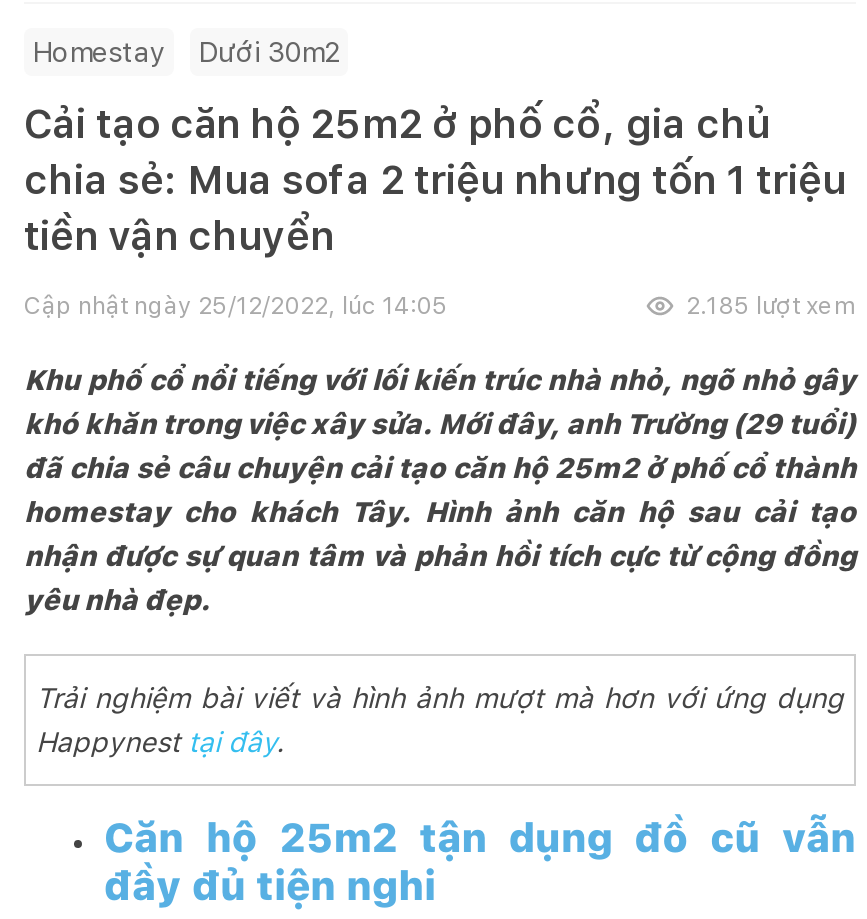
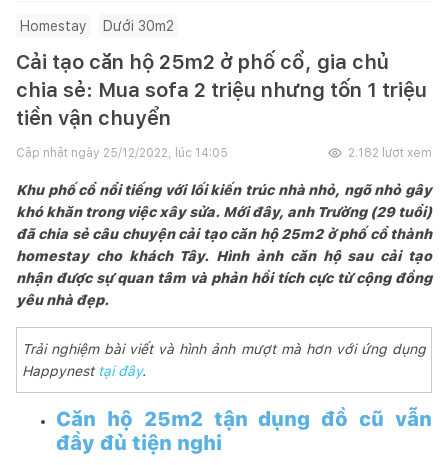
- 2.185 lượt xem
+ 2.182 lượt xem
